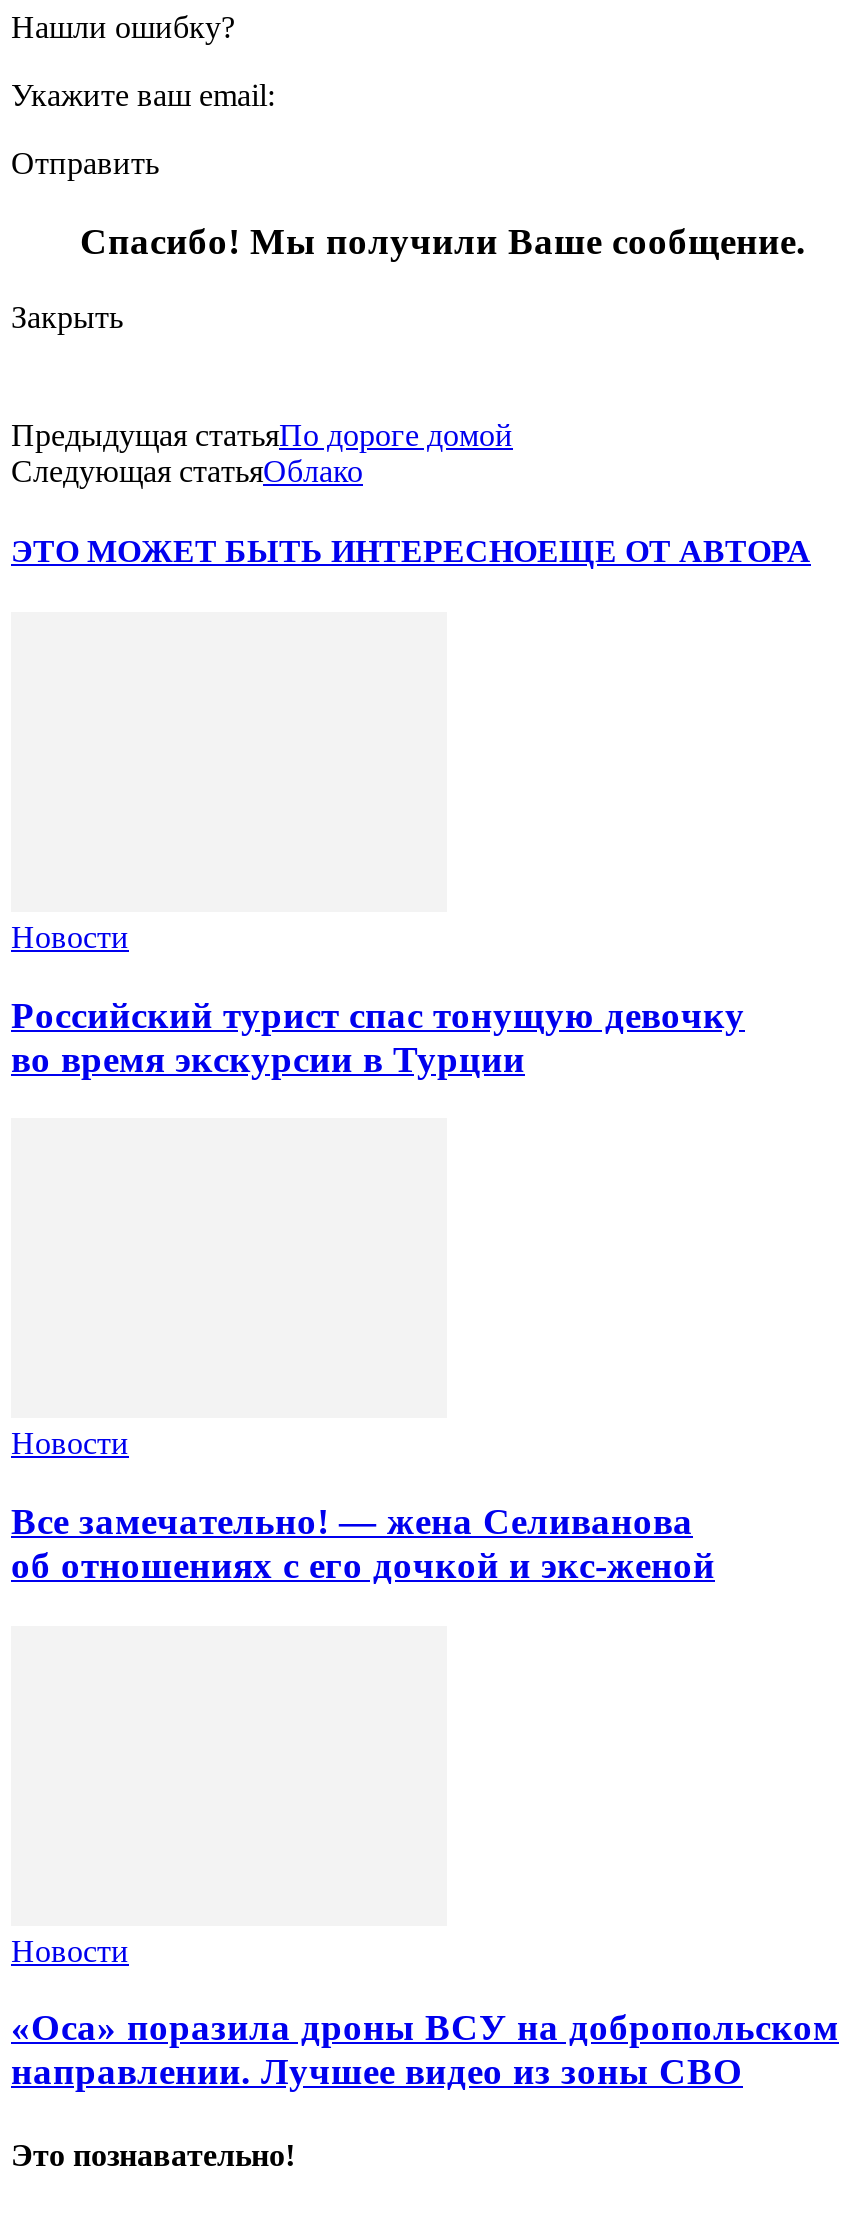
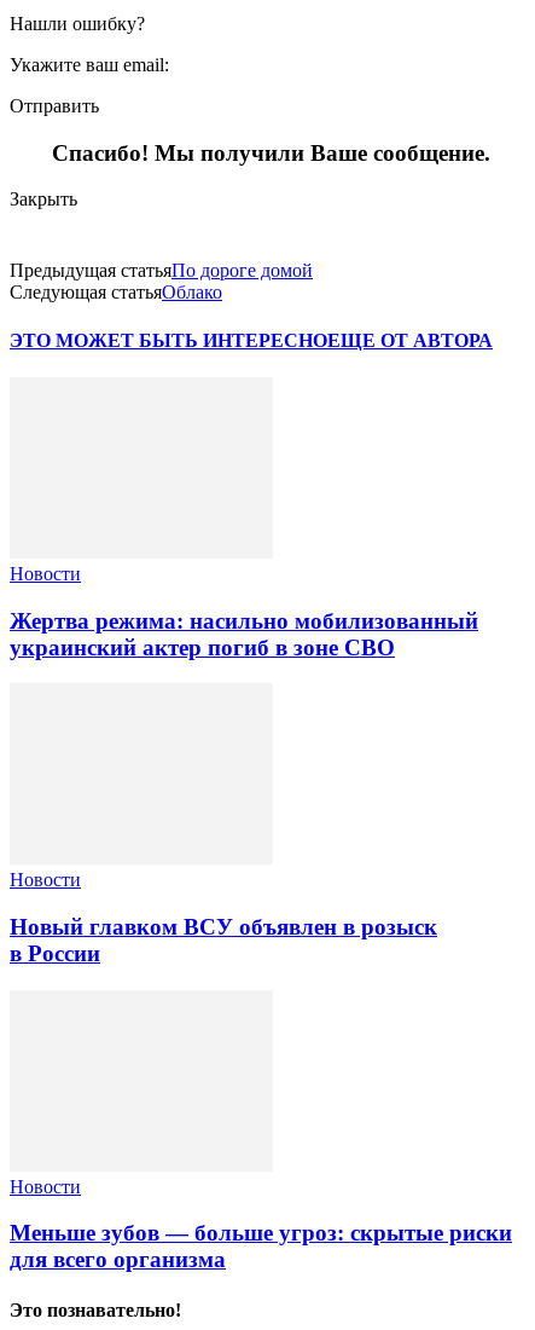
- Российский турист спас тонущую девочку
- во время экскурсии в Турции
+ Жертва режима: насильно мобилизованный
+ украинский актер погиб в зоне СВО

- Все замечательно! — жена Селиванова
- об отношениях с его дочкой и экс-женой
+ Новый главком ВСУ объявлен в розыск
+ в России

- «Оса» поразила дроны ВСУ на добропольском
- направлении. Лучшее видео из зоны СВО
+ Меньше зубов — больше угроз: скрытые риски
+ для всего организма
